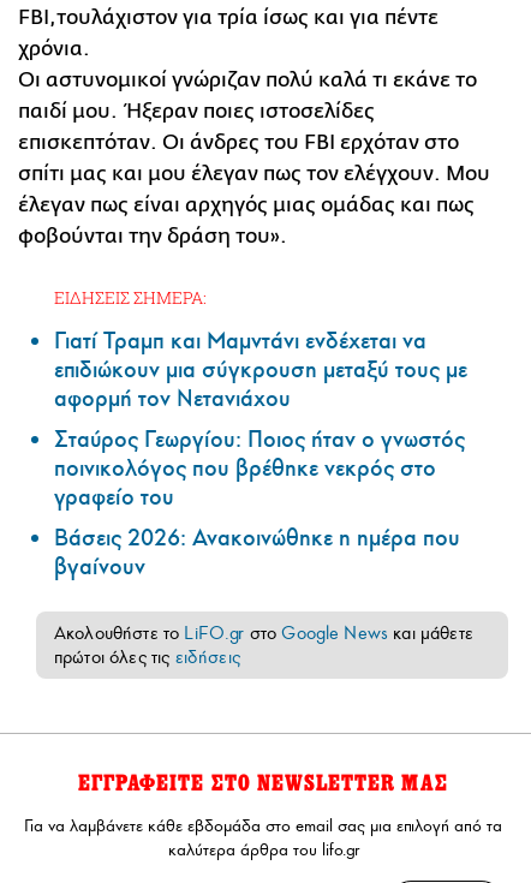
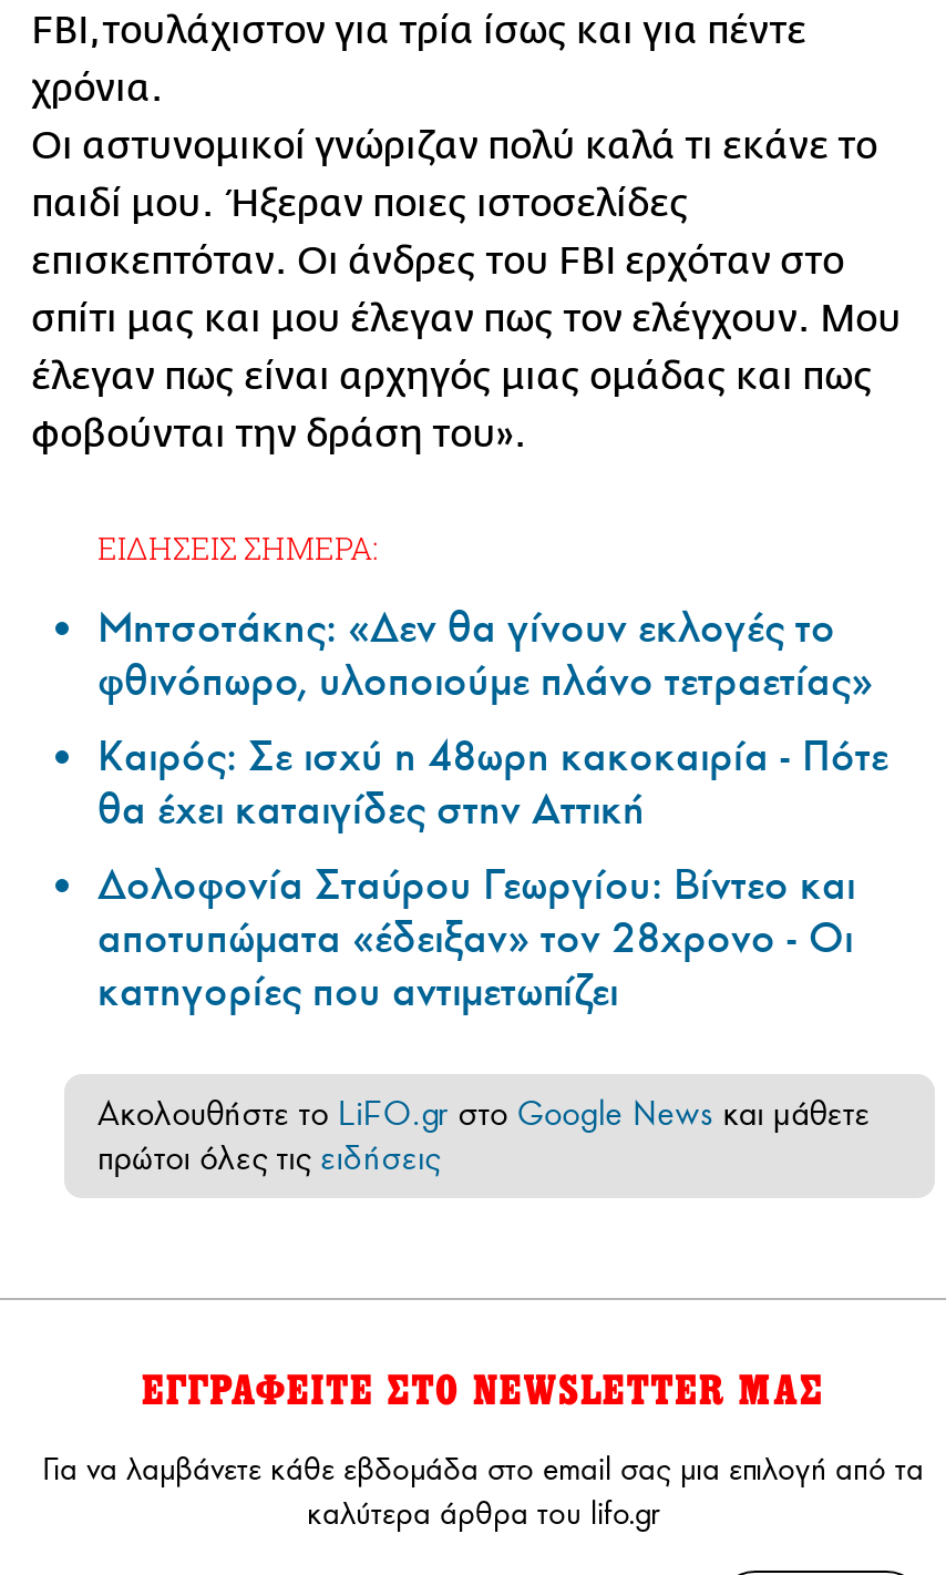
- Γιατί Τραμπ και Μαμντάνι ενδέχεται να
- επιδιώκουν μια σύγκρουση μεταξύ τους με
- αφορμή τον Νετανιάχου
- Σταύρος Γεωργίου: Ποιος ήταν ο γνωστός
- ποινικολόγος που βρέθηκε νεκρός στο
- γραφείο του
- Βάσεις 2026: Ανακοινώθηκε η ημέρα που
- βγαίνουν
+ Μητσοτάκης: «Δεν θα γίνουν εκλογές το
+ φθινόπωρο, υλοποιούμε πλάνο τετραετίας»
+ Καιρός: Σε ισχύ η 48ωρη κακοκαιρία - Πότε
+ θα έχει καταιγίδες στην Αττική
+ Δολοφονία Σταύρου Γεωργίου: Βίντεο και
+ αποτυπώματα «έδειξαν» τον 28χρονο - Οι
+ κατηγορίες που αντιμετωπίζει
